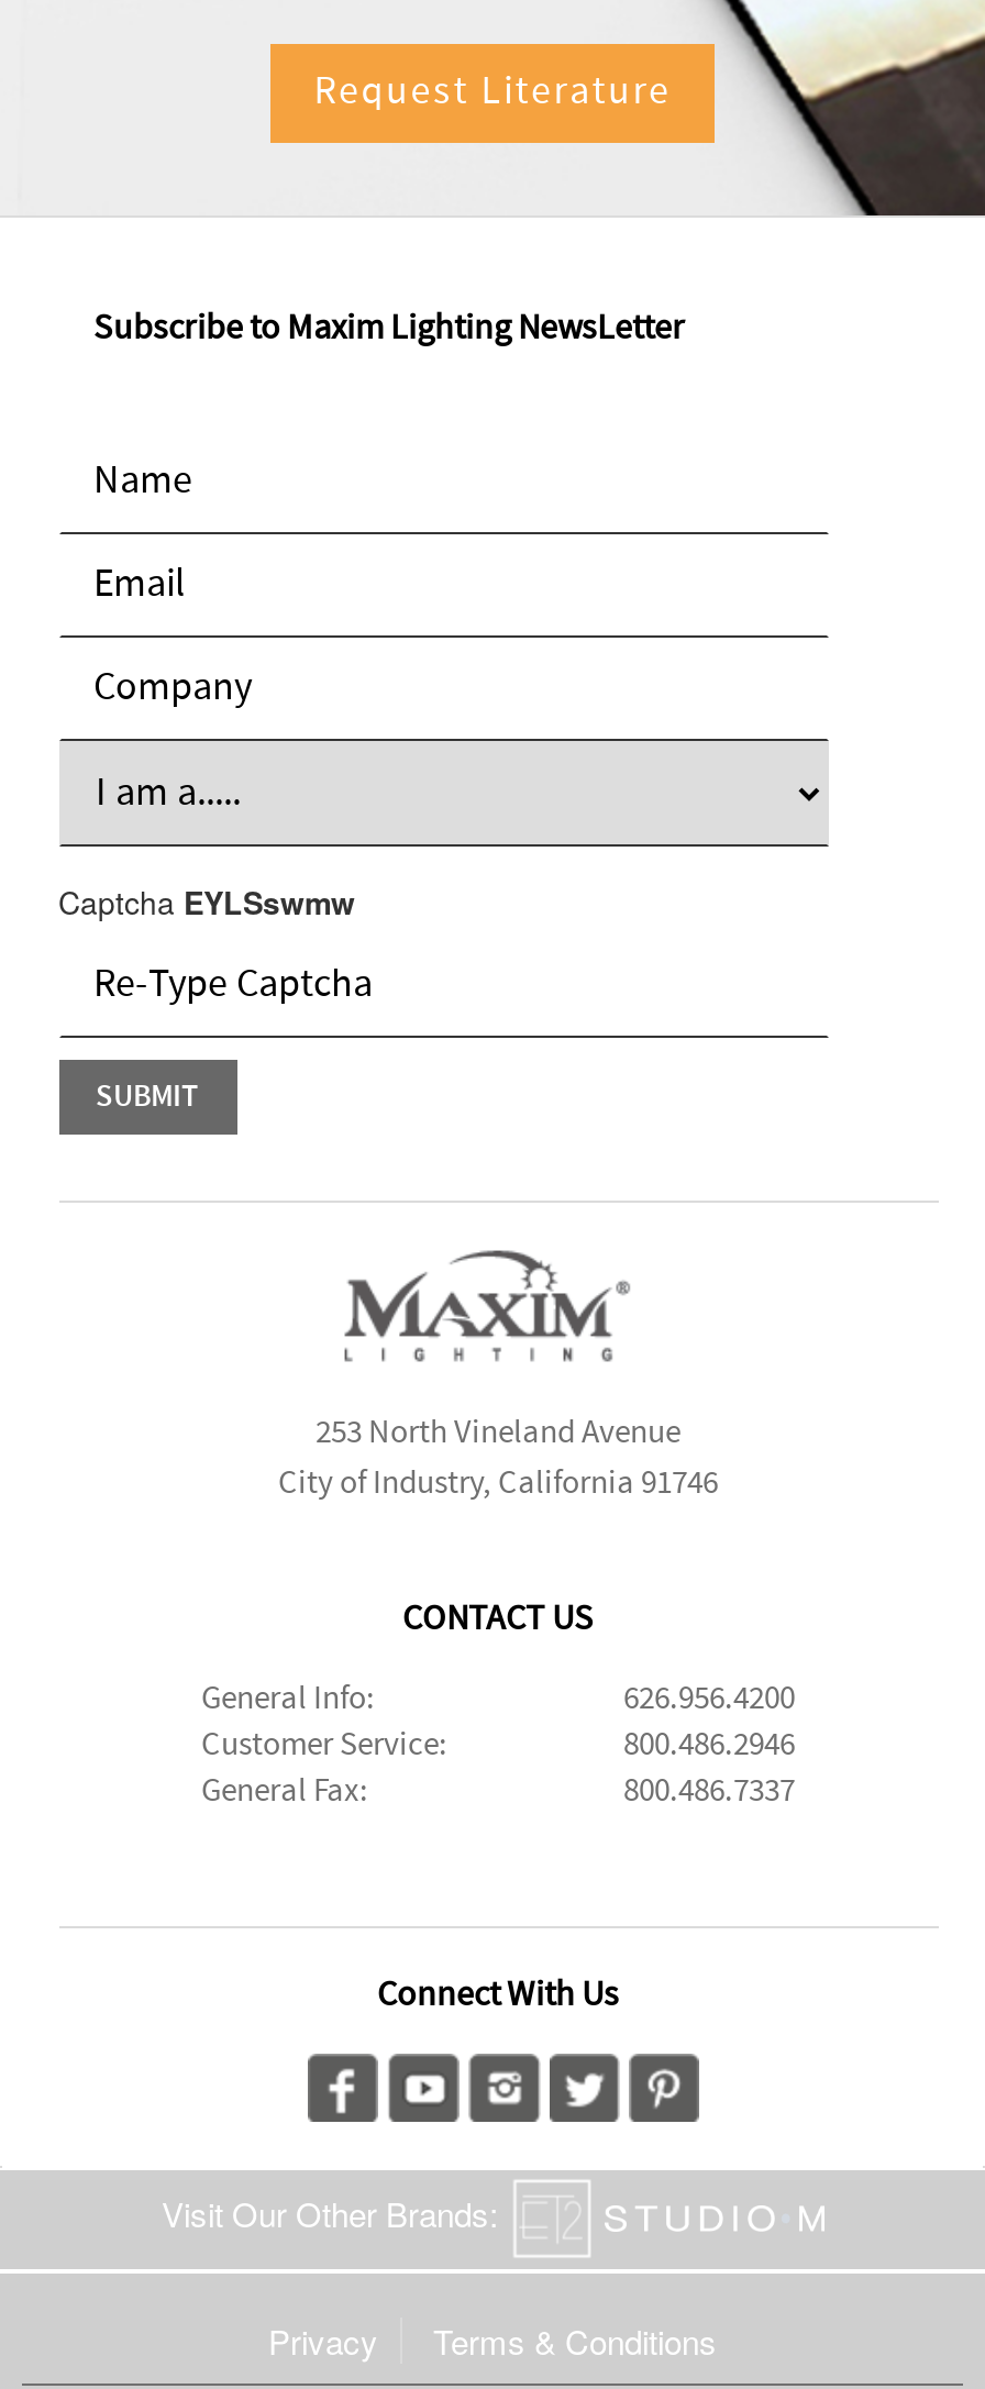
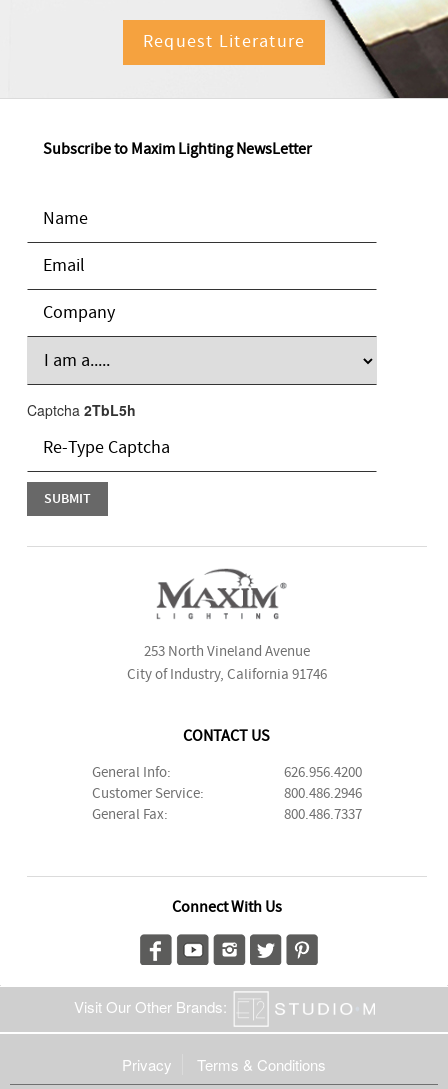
- Captcha EYLSswmw
+ Captcha 2TbL5h
